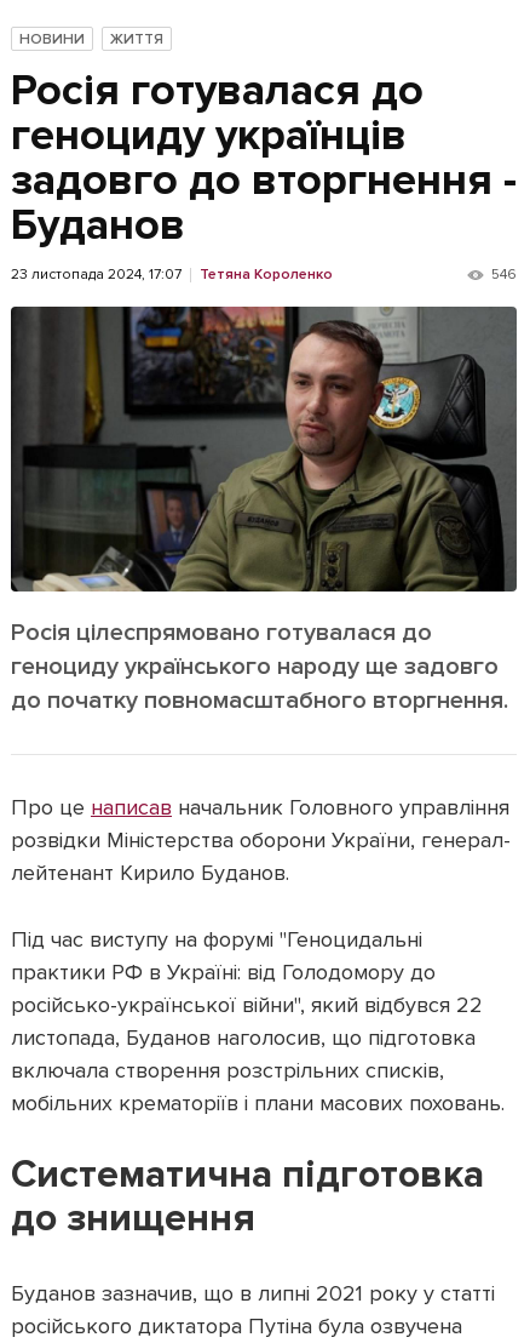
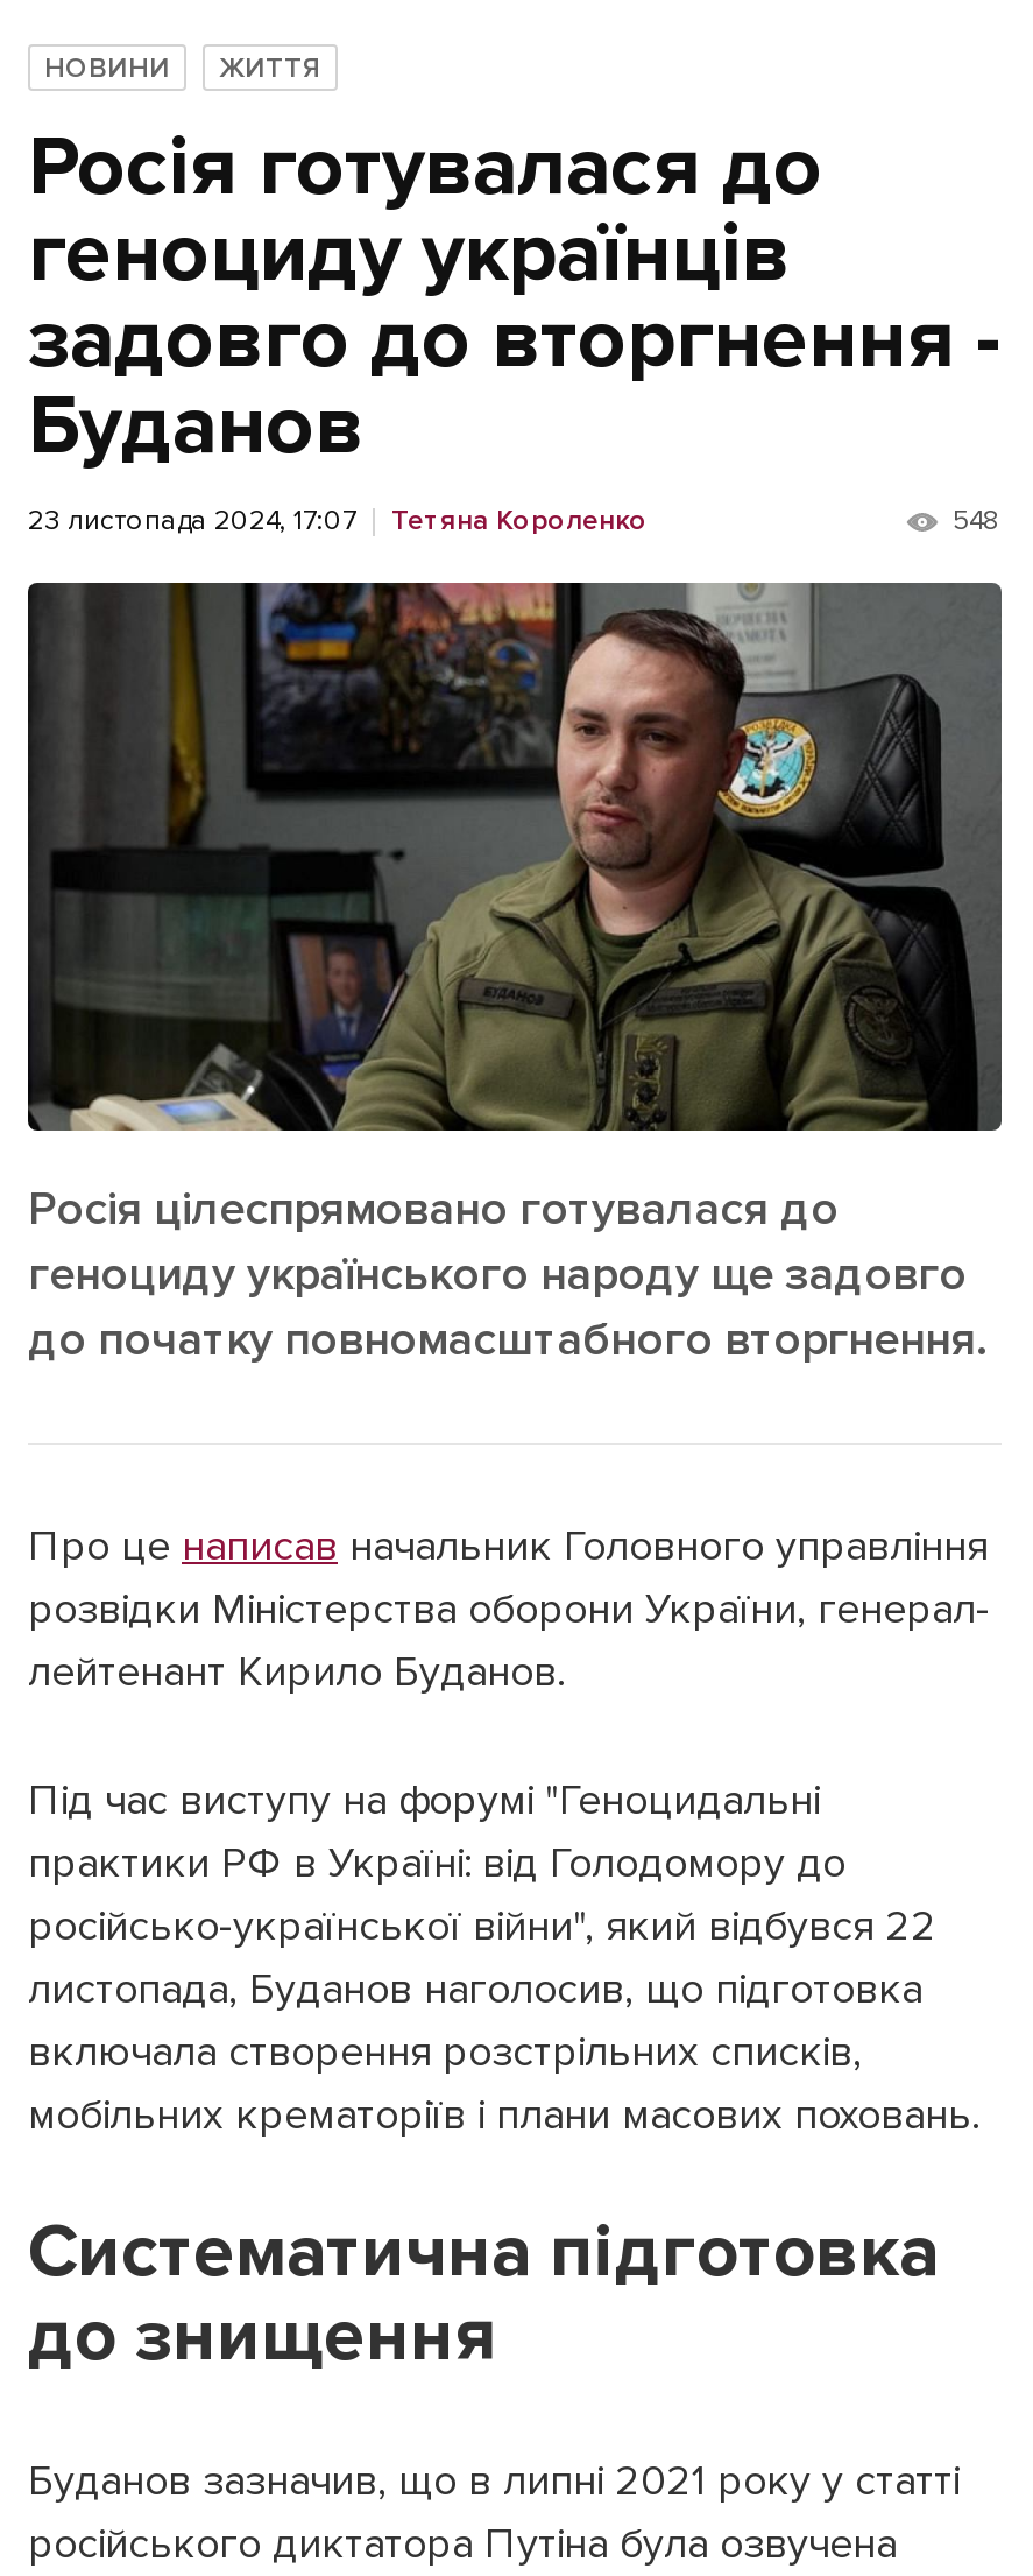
- 546
+ 548
